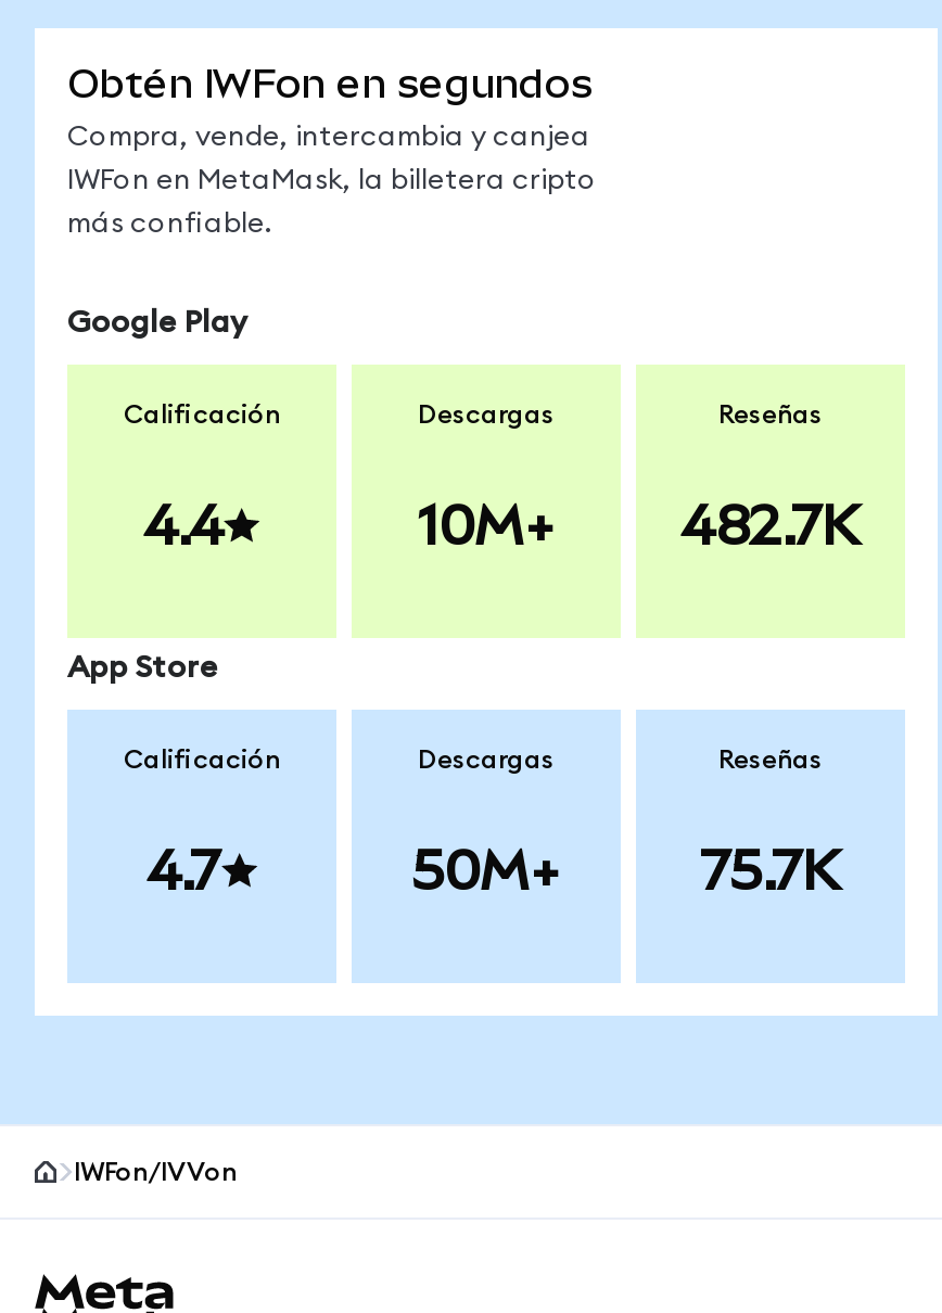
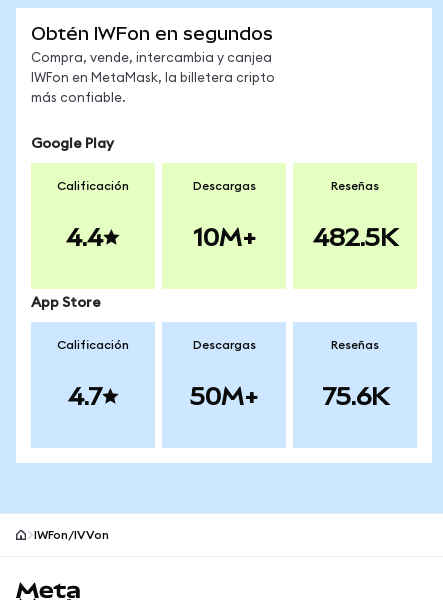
- 482.7K
+ 482.5K

- 75.7K
+ 75.6K
